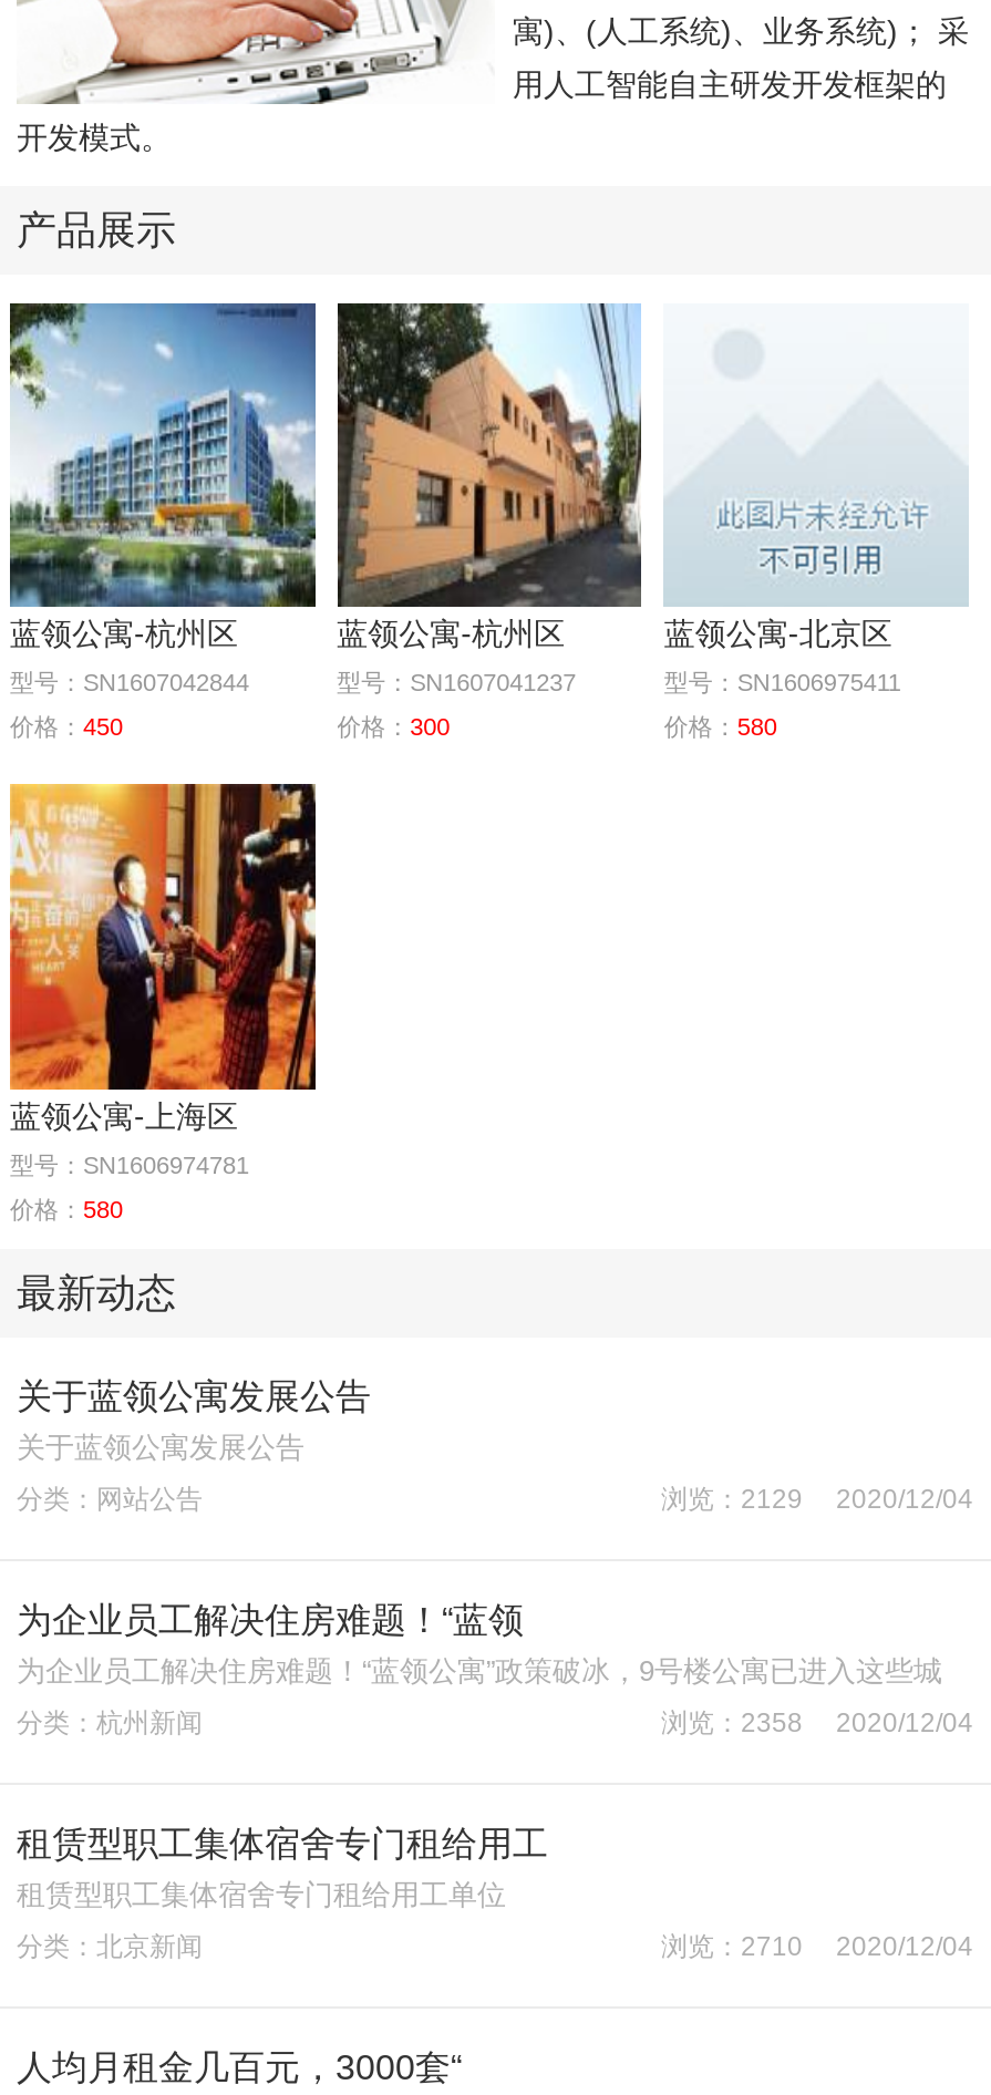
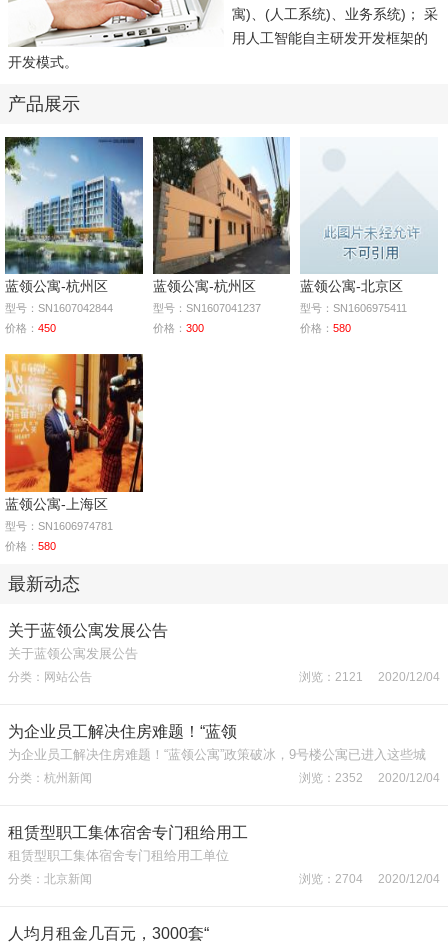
- 浏览：2129 2020/12/04
+ 浏览：2121 2020/12/04

- 浏览：2358 2020/12/04
+ 浏览：2352 2020/12/04

- 浏览：2710 2020/12/04
+ 浏览：2704 2020/12/04
